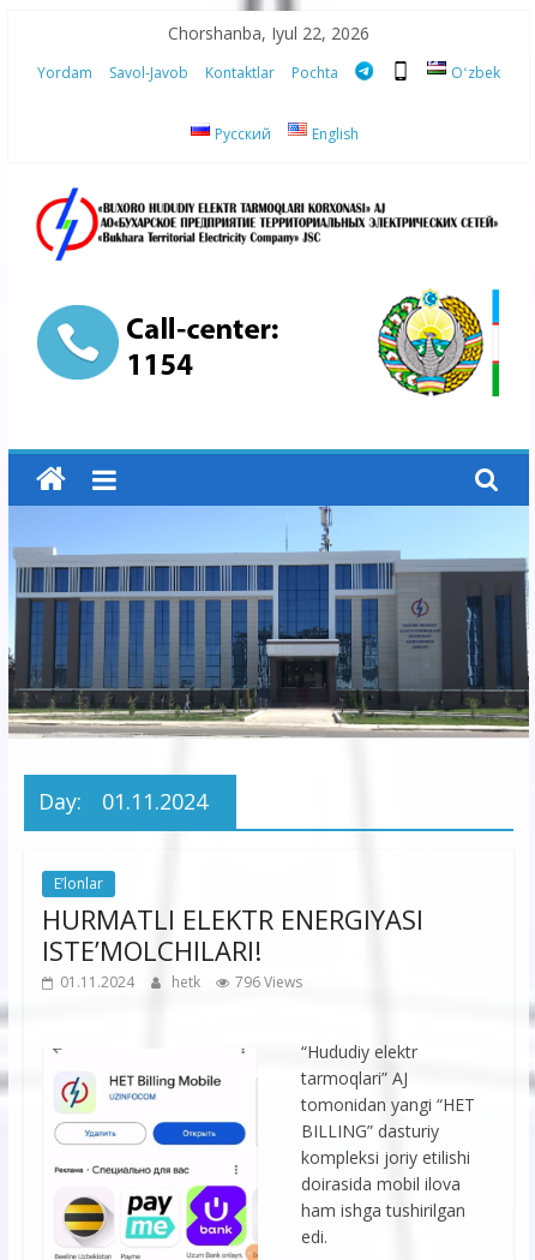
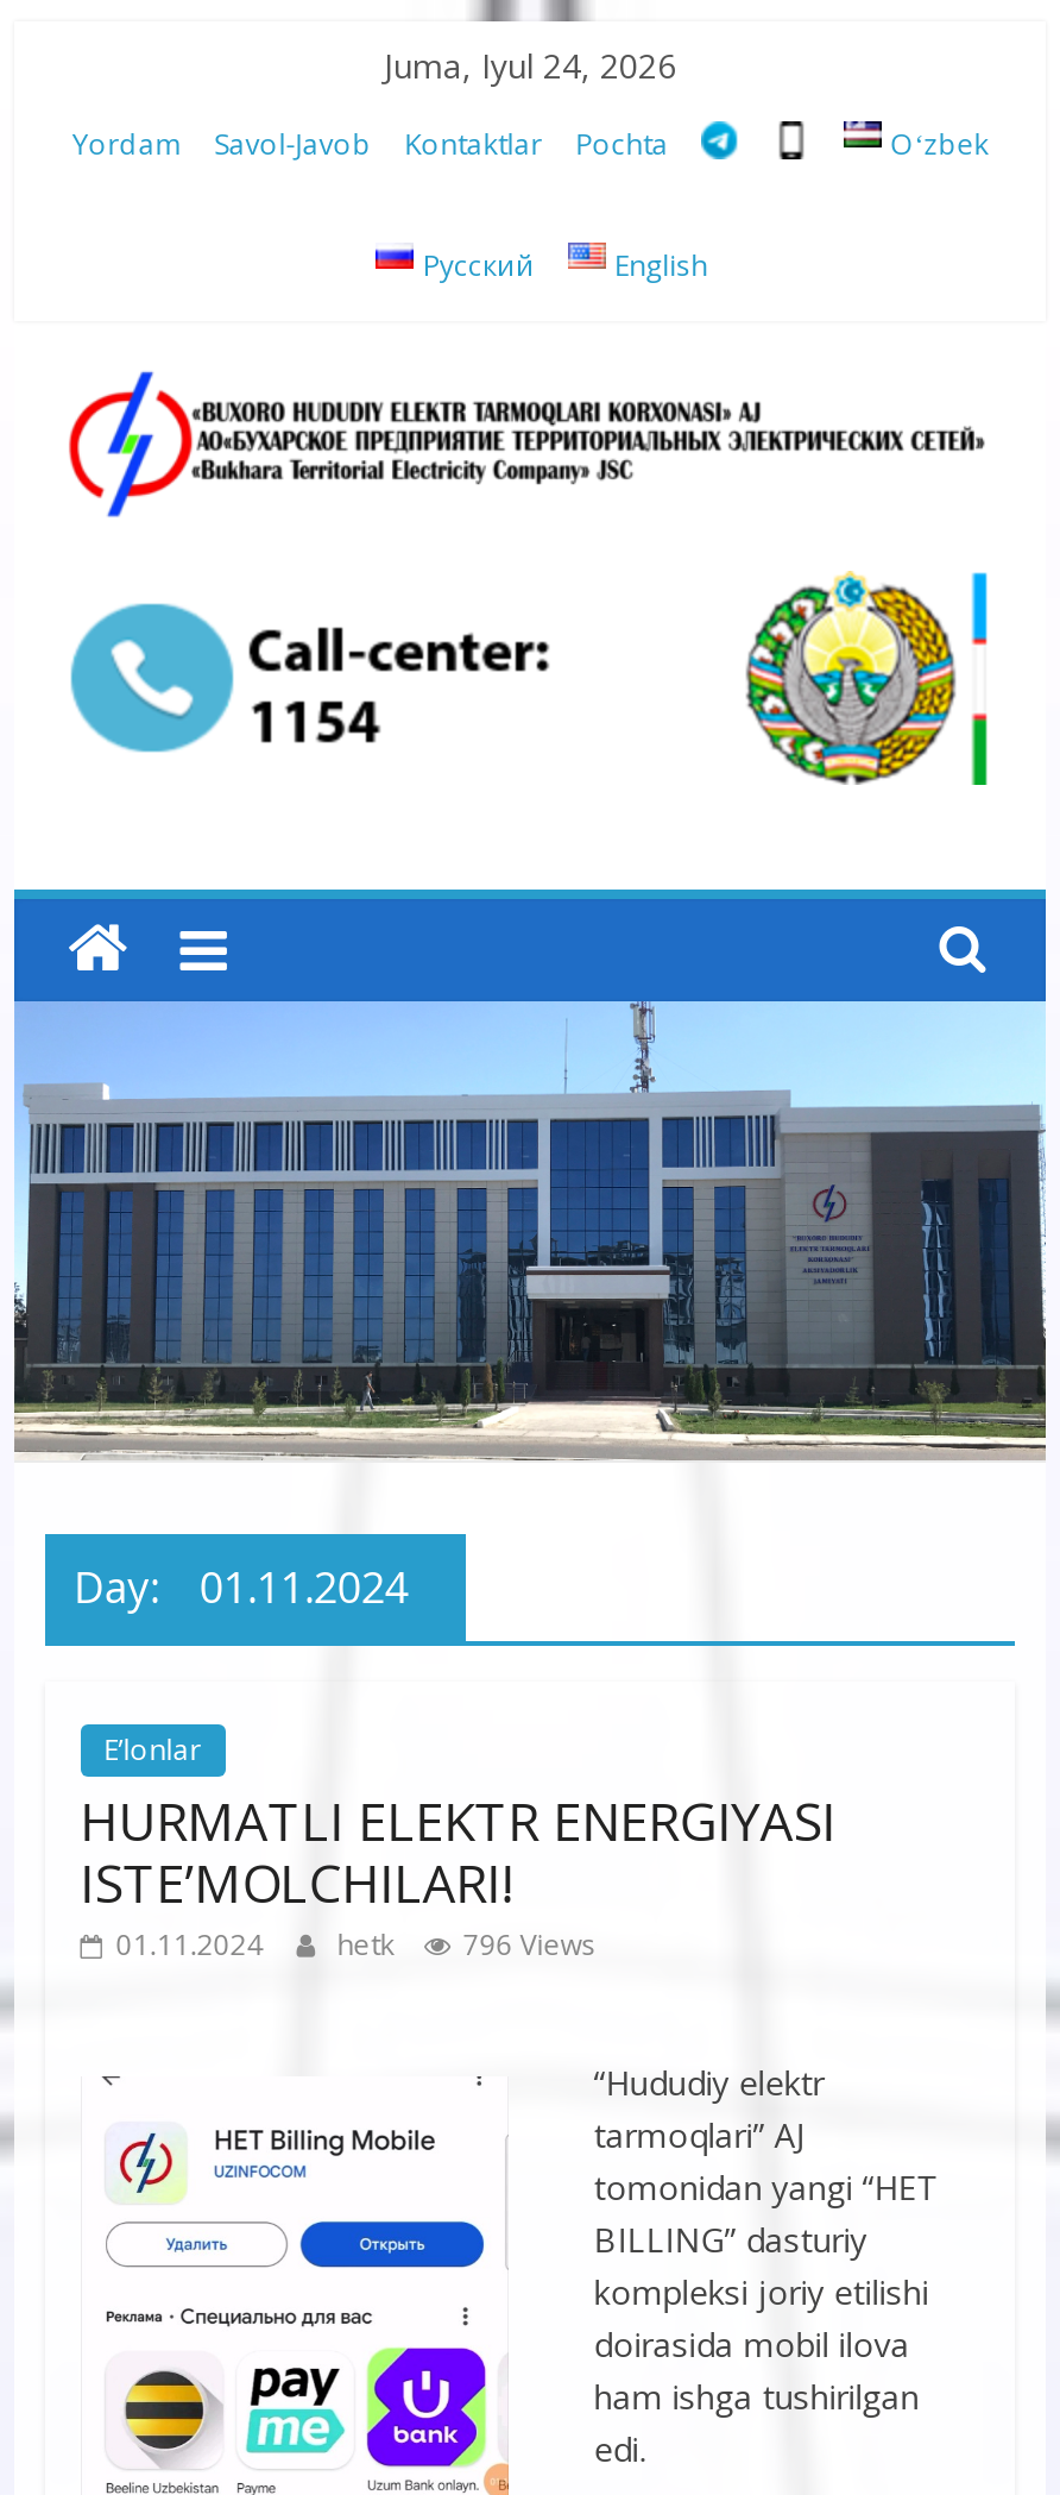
- Chorshanba, Iyul 22, 2026
+ Juma, Iyul 24, 2026
